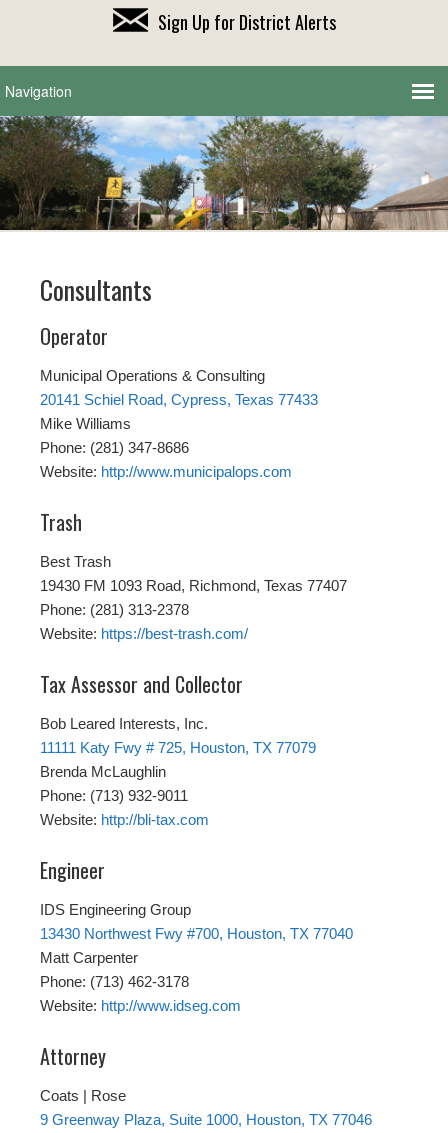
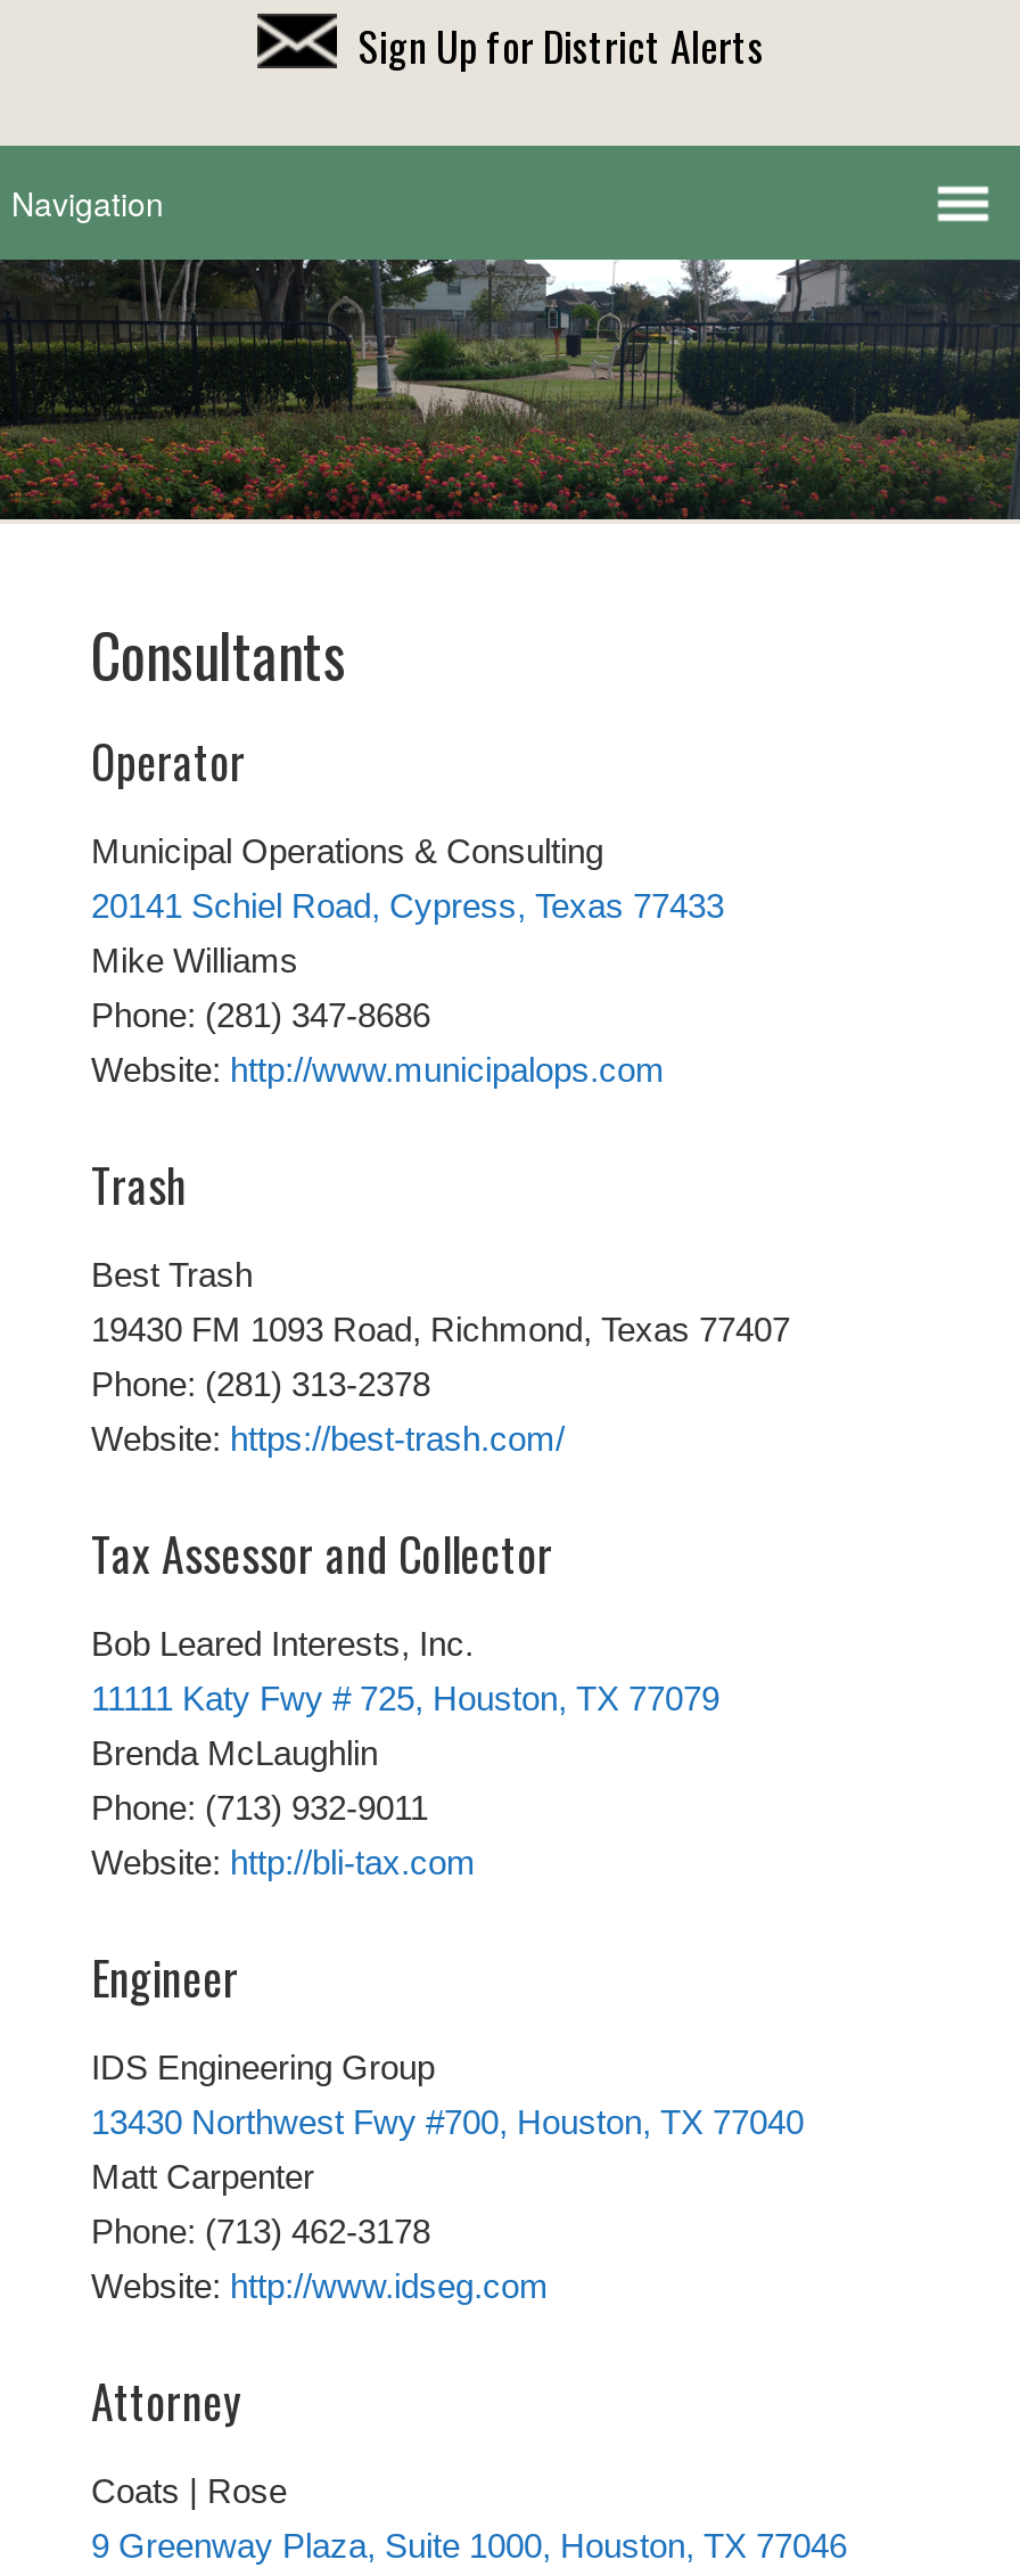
- [image]
+ [image]
